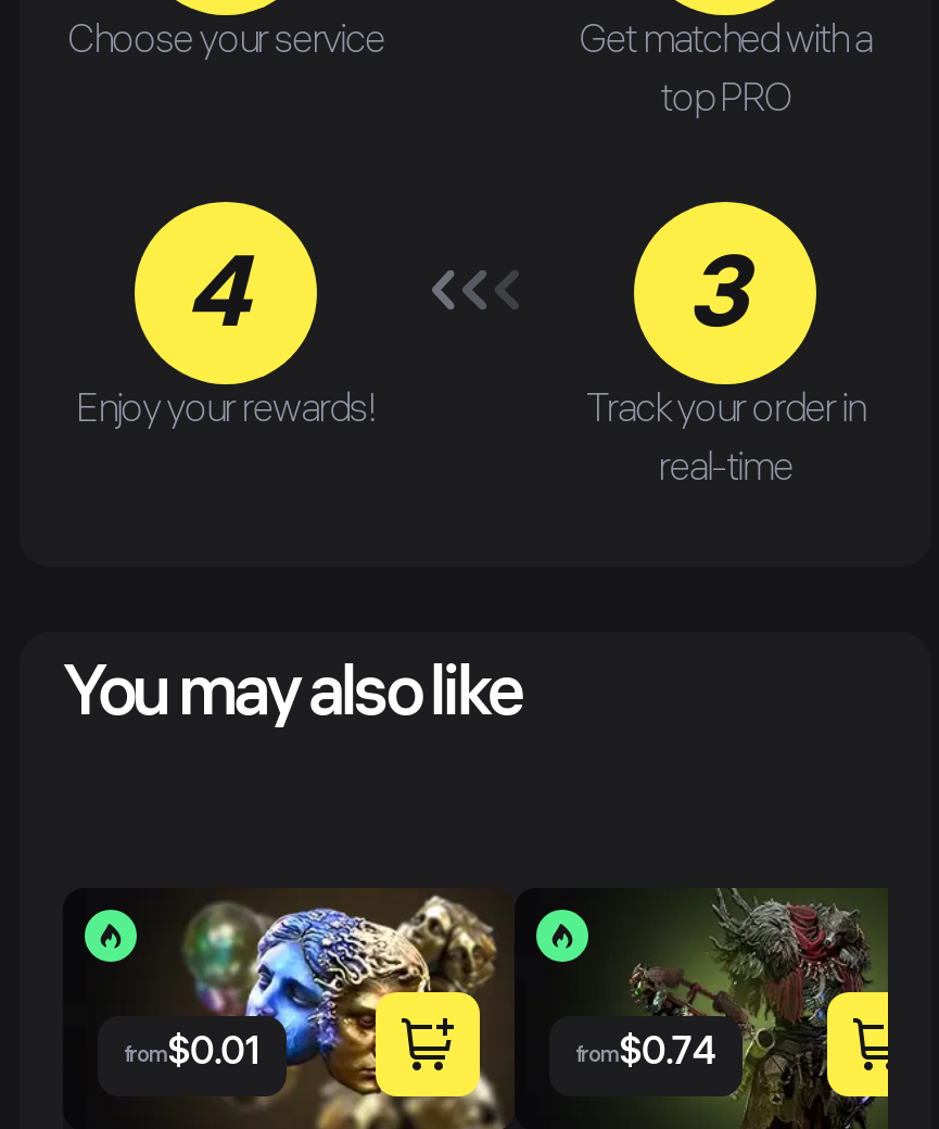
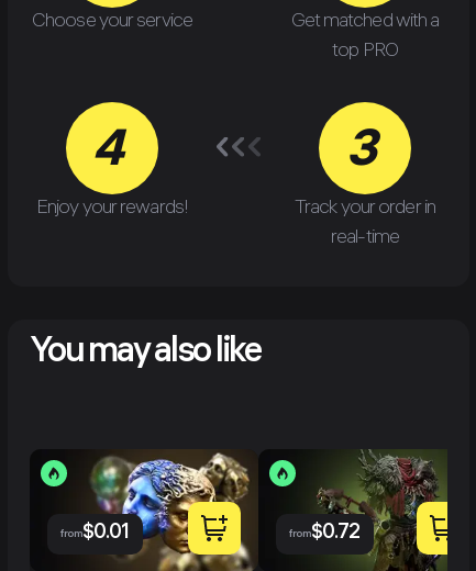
- from$0.74
+ from$0.72
